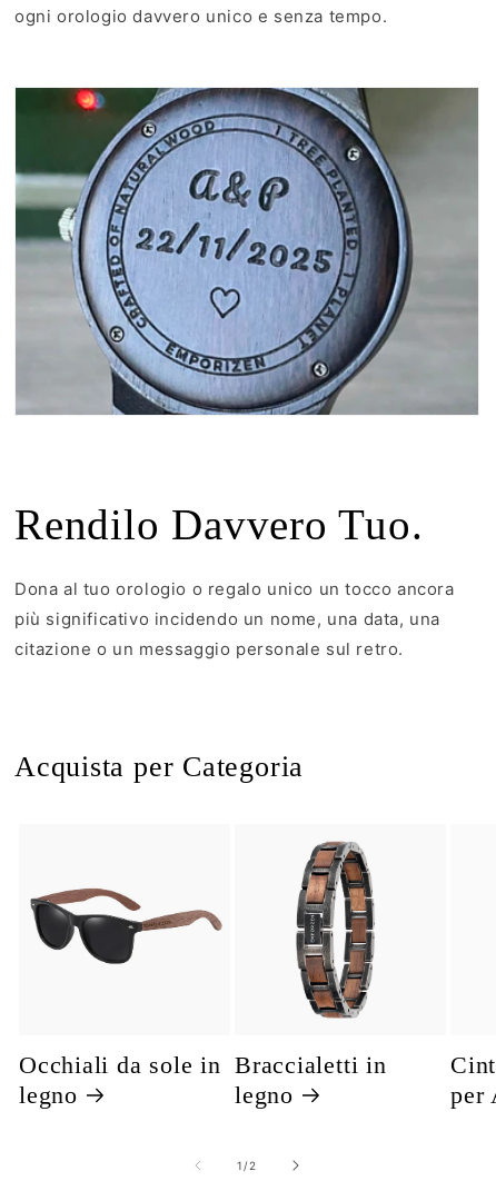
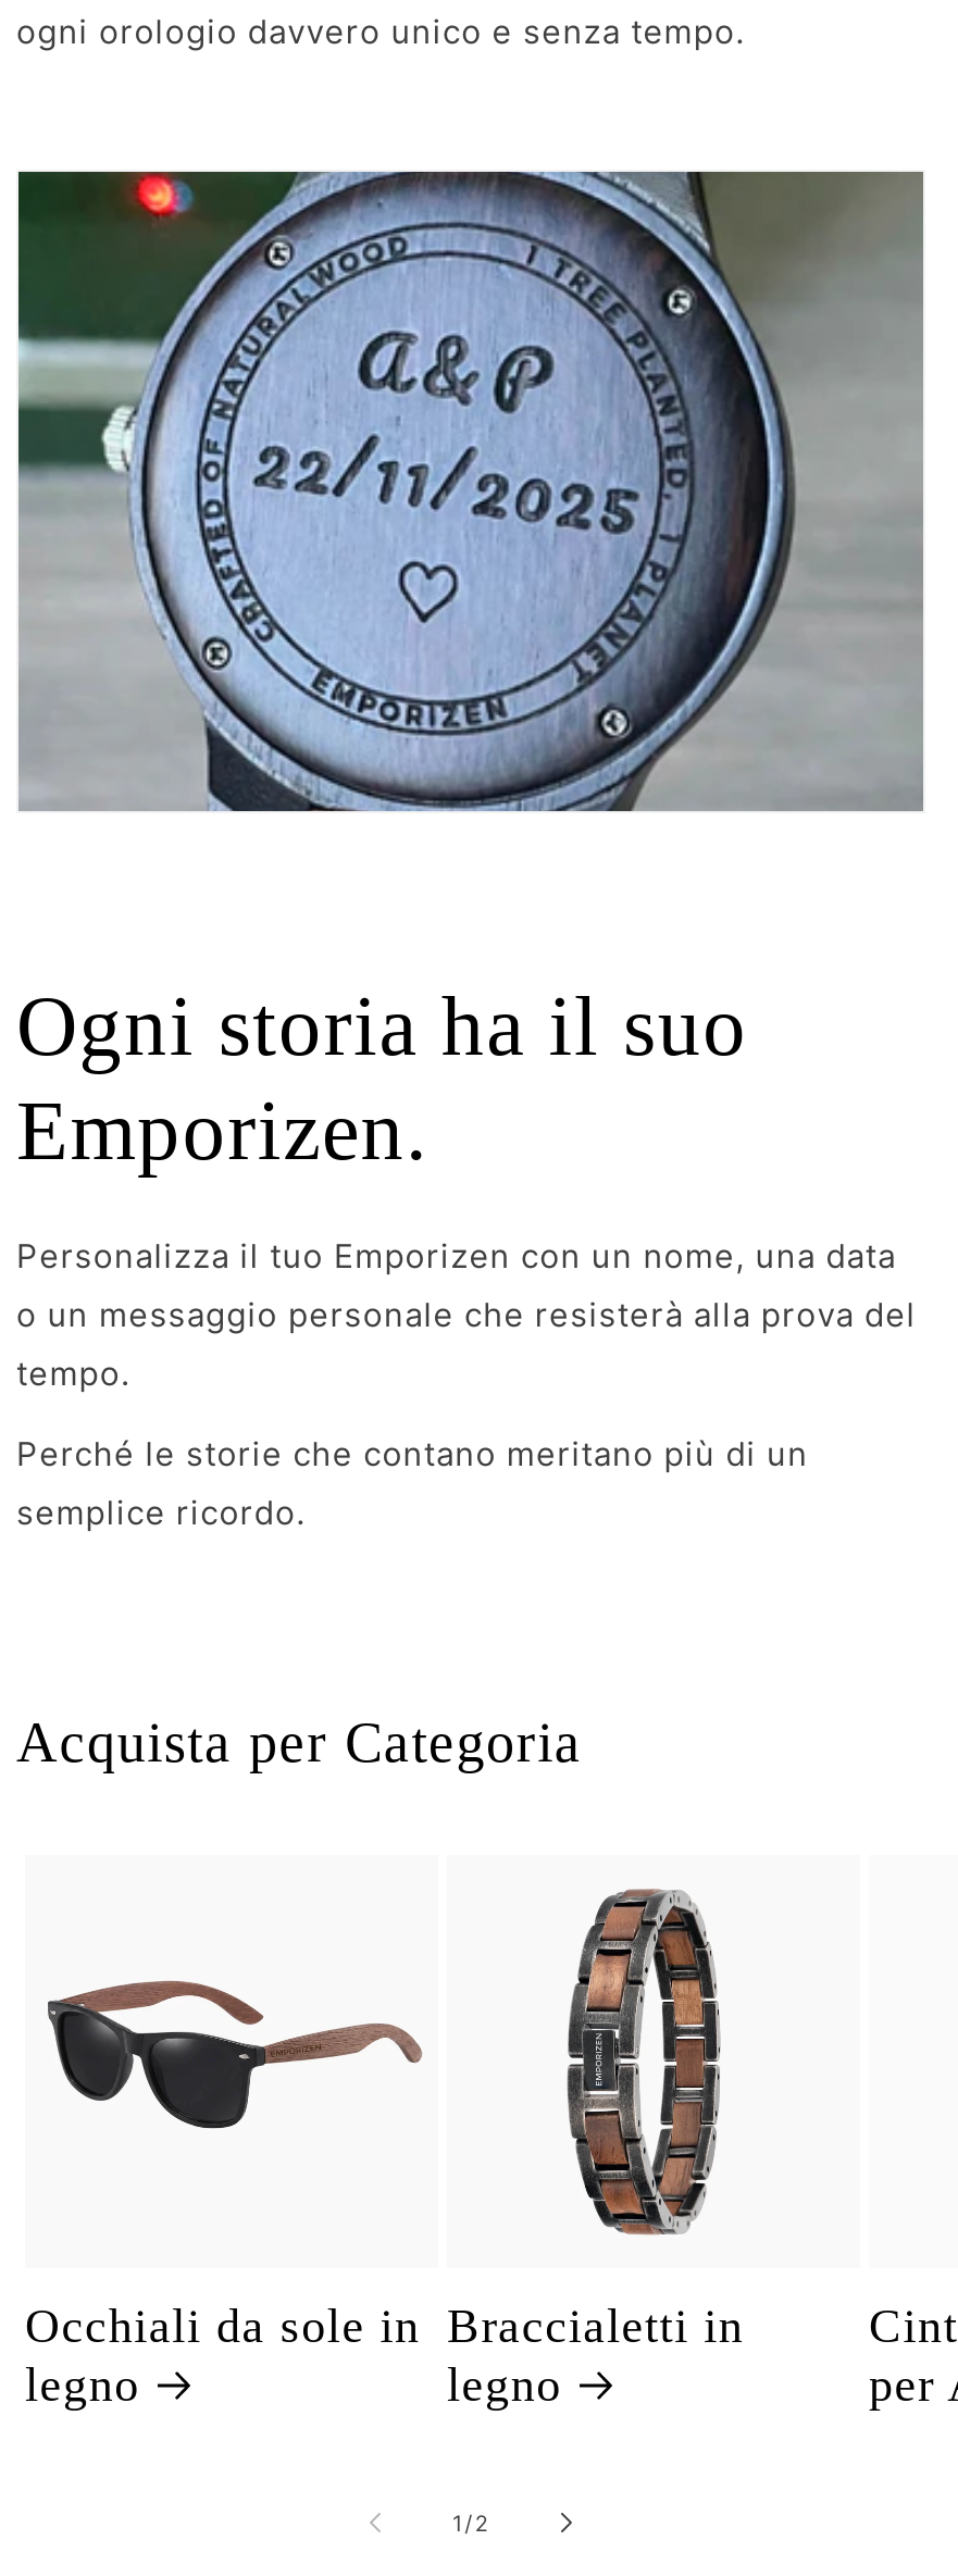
- Rendilo Davvero Tuo.
- Dona al tuo orologio o regalo unico un tocco ancora
- più significativo incidendo un nome, una data, una
- citazione o un messaggio personale sul retro.
+ Ogni storia ha il suo
+ Emporizen.
+ Personalizza il tuo Emporizen con un nome, una data
+ o un messaggio personale che resisterà alla prova del
+ tempo.
+ Perché le storie che contano meritano più di un
+ semplice ricordo.
